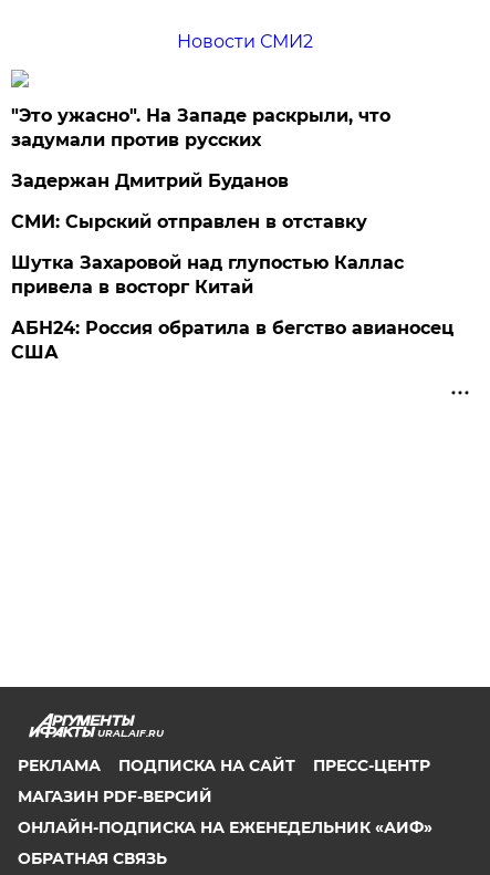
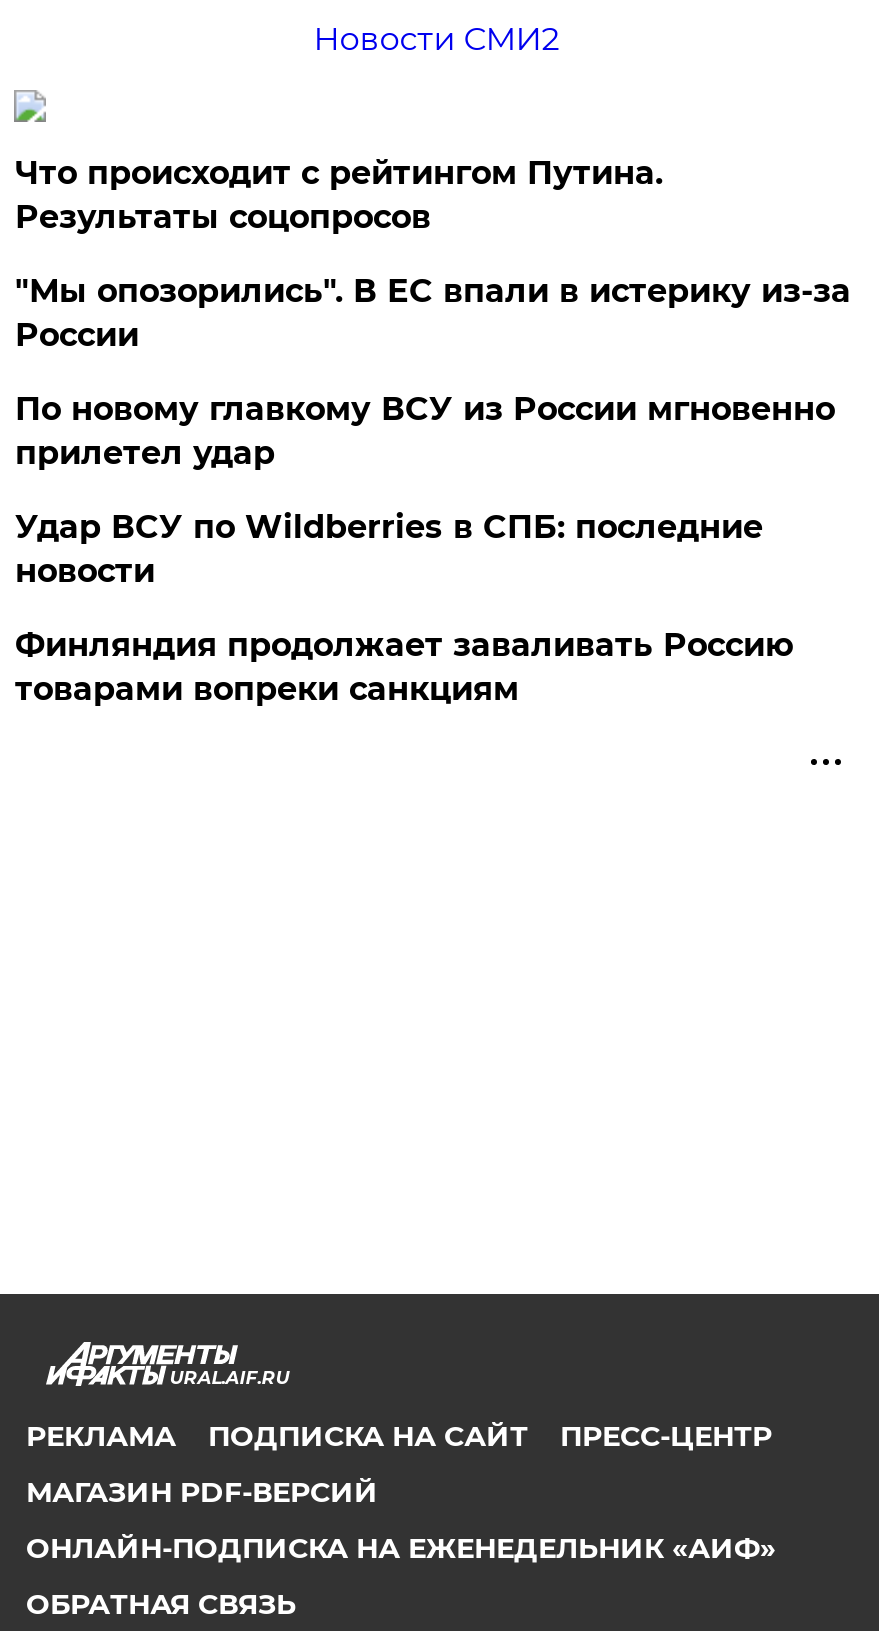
- "Это ужасно". На Западе раскрыли, что
- задумали против русских
+ Что происходит с рейтингом Путина.
+ Результаты соцопросов

- Задержан Дмитрий Буданов
+ "Мы опозорились". В ЕС впали в истерику из-за
+ России

- СМИ: Сырский отправлен в отставку
+ По новому главкому ВСУ из России мгновенно
+ прилетел удар

- Шутка Захаровой над глупостью Каллас
- привела в восторг Китай
+ Удар ВСУ по Wildberries в СПБ: последние
+ новости

- АБН24: Россия обратила в бегство авианосец
- США
+ Финляндия продолжает заваливать Россию
+ товарами вопреки санкциям
